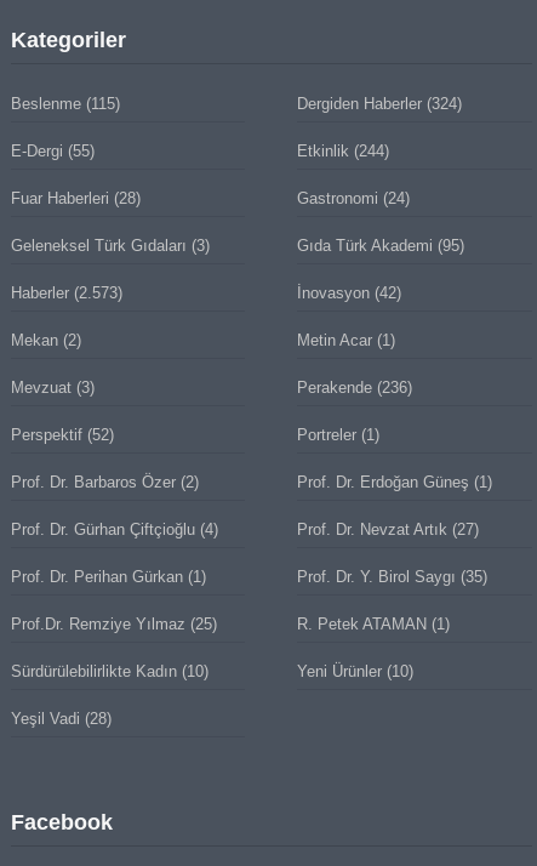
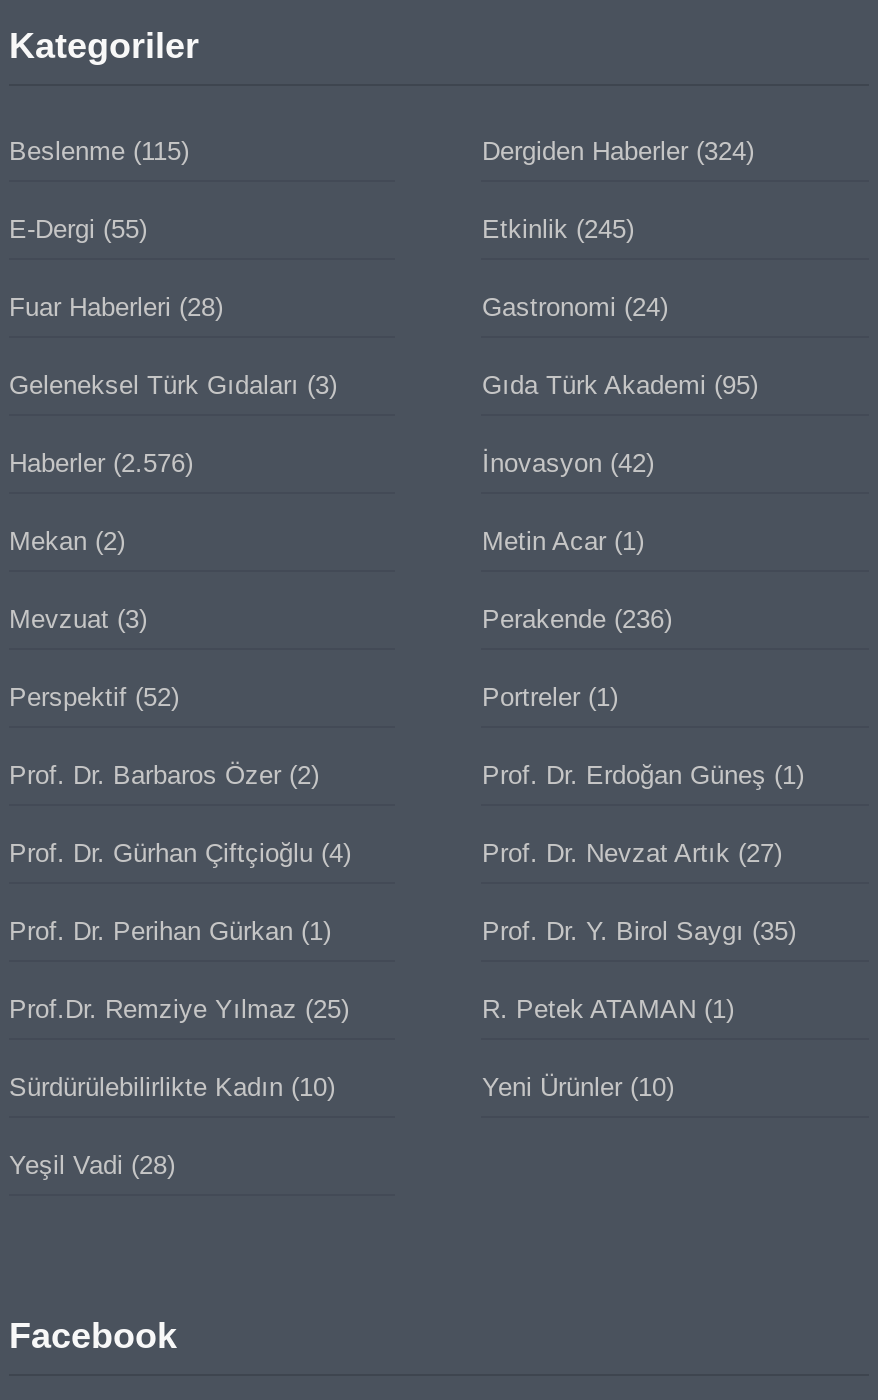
- Etkinlik (244)
+ Etkinlik (245)

- Haberler (2.573)
+ Haberler (2.576)
